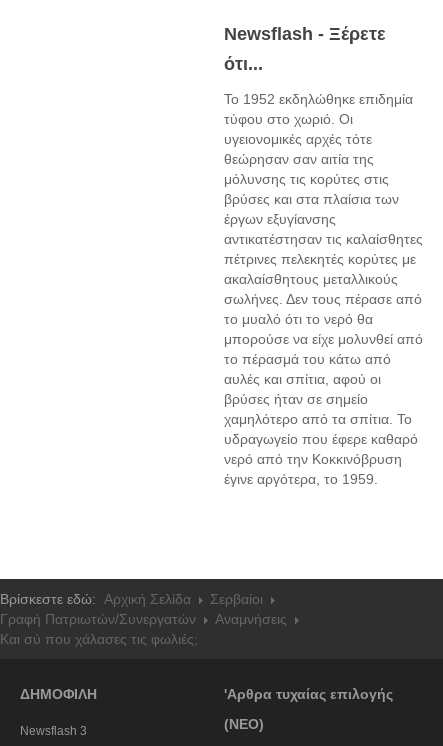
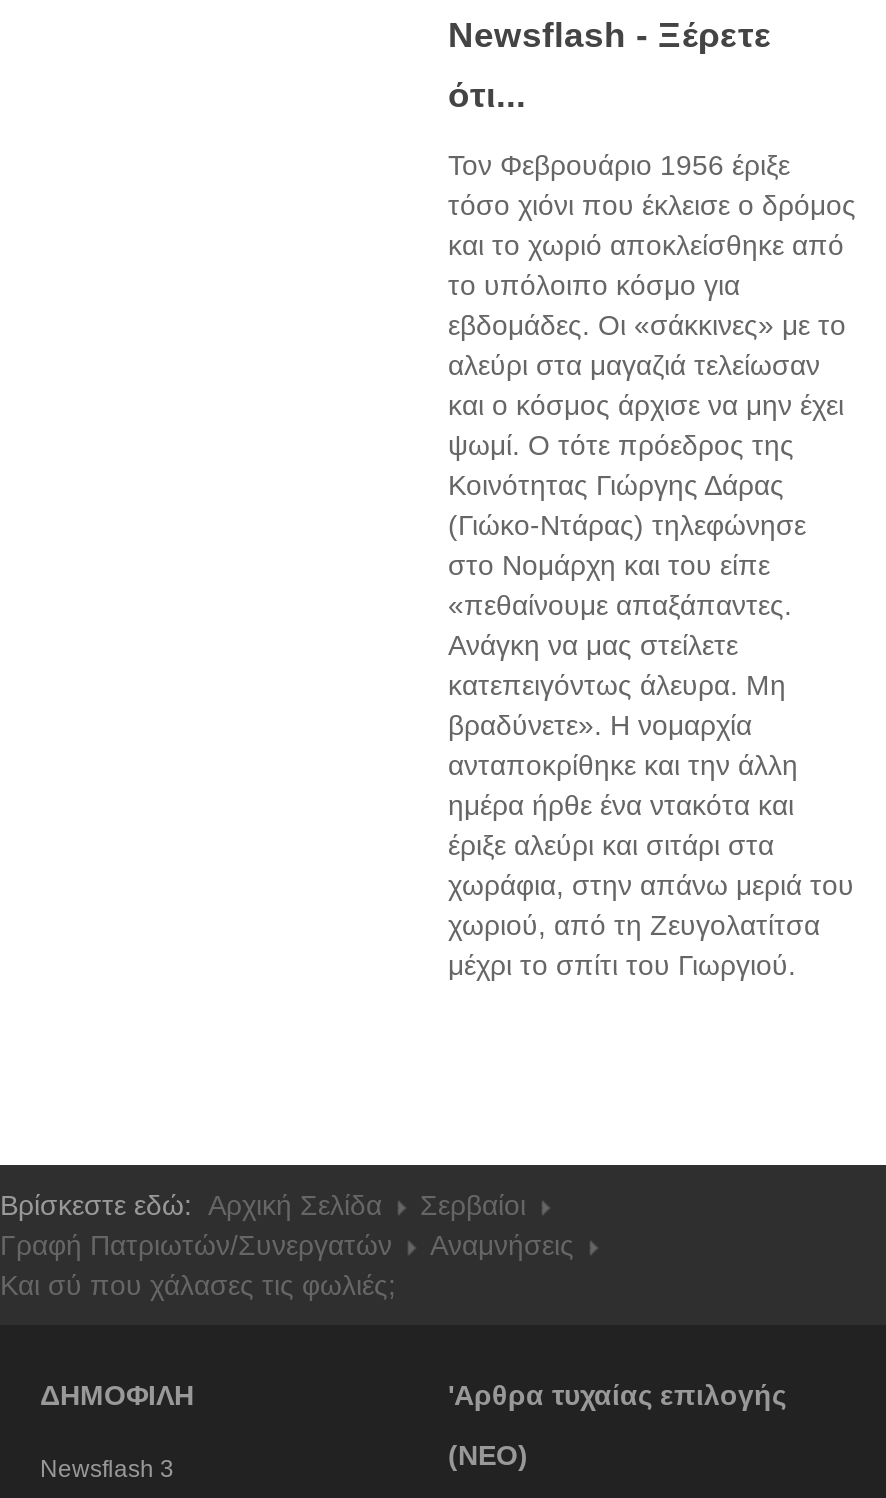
- Το 1952 εκδηλώθηκε επιδημία
- τύφου στο χωριό. Οι
- υγειονομικές αρχές τότε
- θεώρησαν σαν αιτία της
- μόλυνσης τις κορύτες στις
- βρύσες και στα πλαίσια των
- έργων εξυγίανσης
- αντικατέστησαν τις καλαίσθητες
- πέτρινες πελεκητές κορύτες με
- ακαλαίσθητους μεταλλικούς
- σωλήνες. Δεν τους πέρασε από
- το μυαλό ότι το νερό θα
- μπορούσε να είχε μολυνθεί από
- το πέρασμά του κάτω από
- αυλές και σπίτια, αφού οι
- βρύσες ήταν σε σημείο
- χαμηλότερο από τα σπίτια. Το
- υδραγωγείο που έφερε καθαρό
- νερό από την Κοκκινόβρυση
- έγινε αργότερα, το 1959.
+ Τον Φεβρουάριο 1956 έριξε
+ τόσο χιόνι που έκλεισε ο δρόμος
+ και το χωριό αποκλείσθηκε από
+ το υπόλοιπο κόσμο για
+ εβδομάδες. Οι «σάκκινες» με το
+ αλεύρι στα μαγαζιά τελείωσαν
+ και ο κόσμος άρχισε να μην έχει
+ ψωμί. Ο τότε πρόεδρος της
+ Κοινότητας Γιώργης Δάρας
+ (Γιώκο-Ντάρας) τηλεφώνησε
+ στο Νομάρχη και του είπε
+ «πεθαίνουμε απαξάπαντες.
+ Ανάγκη να μας στείλετε
+ κατεπειγόντως άλευρα. Μη
+ βραδύνετε». Η νομαρχία
+ ανταποκρίθηκε και την άλλη
+ ημέρα ήρθε ένα ντακότα και
+ έριξε αλεύρι και σιτάρι στα
+ χωράφια, στην απάνω μεριά του
+ χωριού, από τη Ζευγολατίτσα
+ μέχρι το σπίτι του Γιωργιού.
